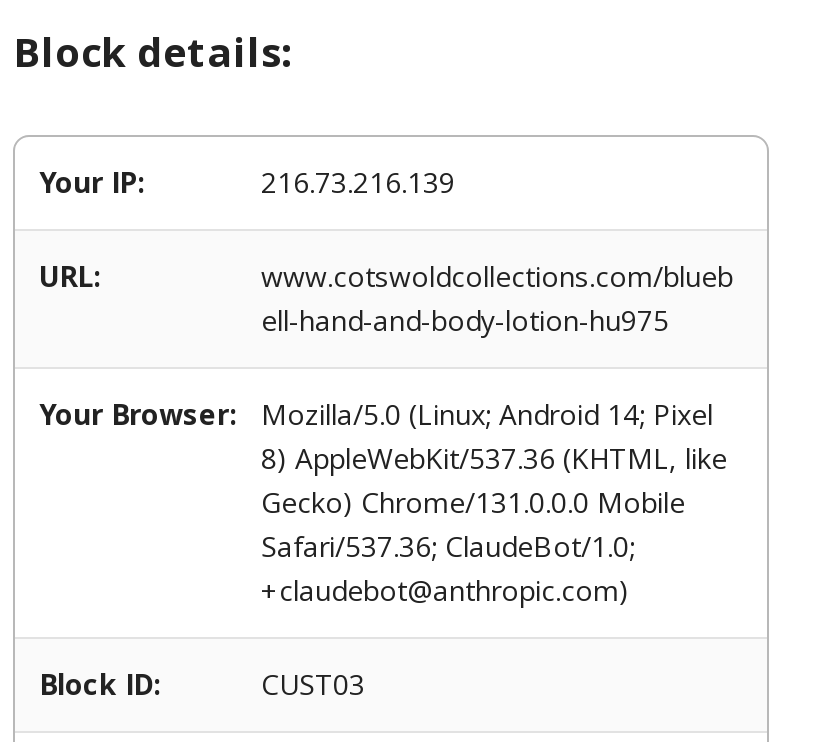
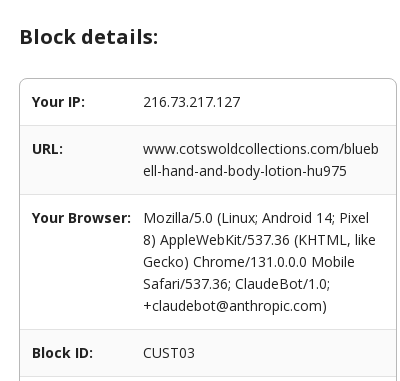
- 216.73.216.139
+ 216.73.217.127
